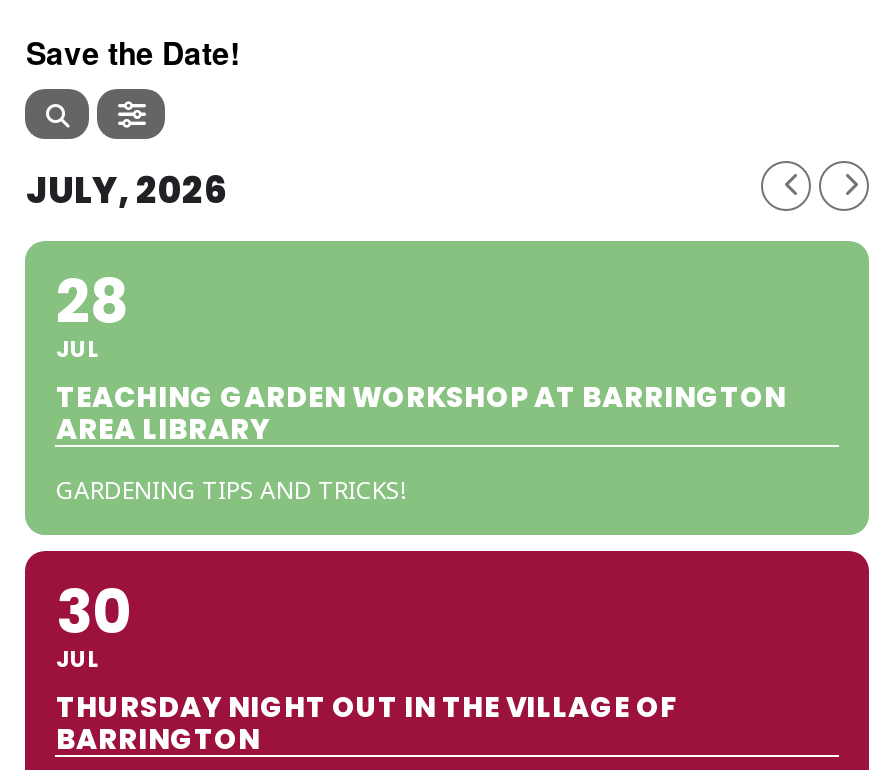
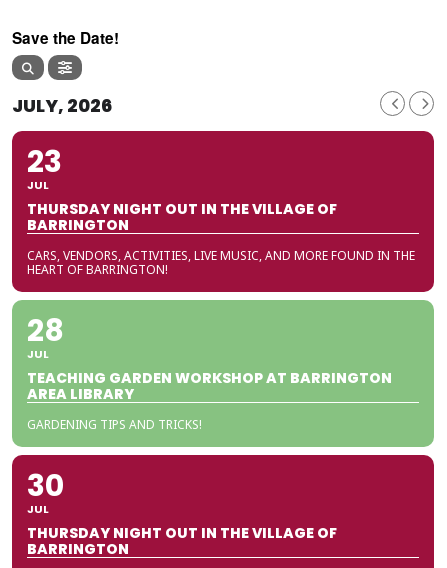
+ [image]
+ 23
+ JUL
+ THURSDAY NIGHT OUT IN THE VILLAGE OF
+ BARRINGTON
+ CARS, VENDORS, ACTIVITIES, LIVE MUSIC, AND MORE FOUND IN THE
+ HEART OF BARRINGTON!
